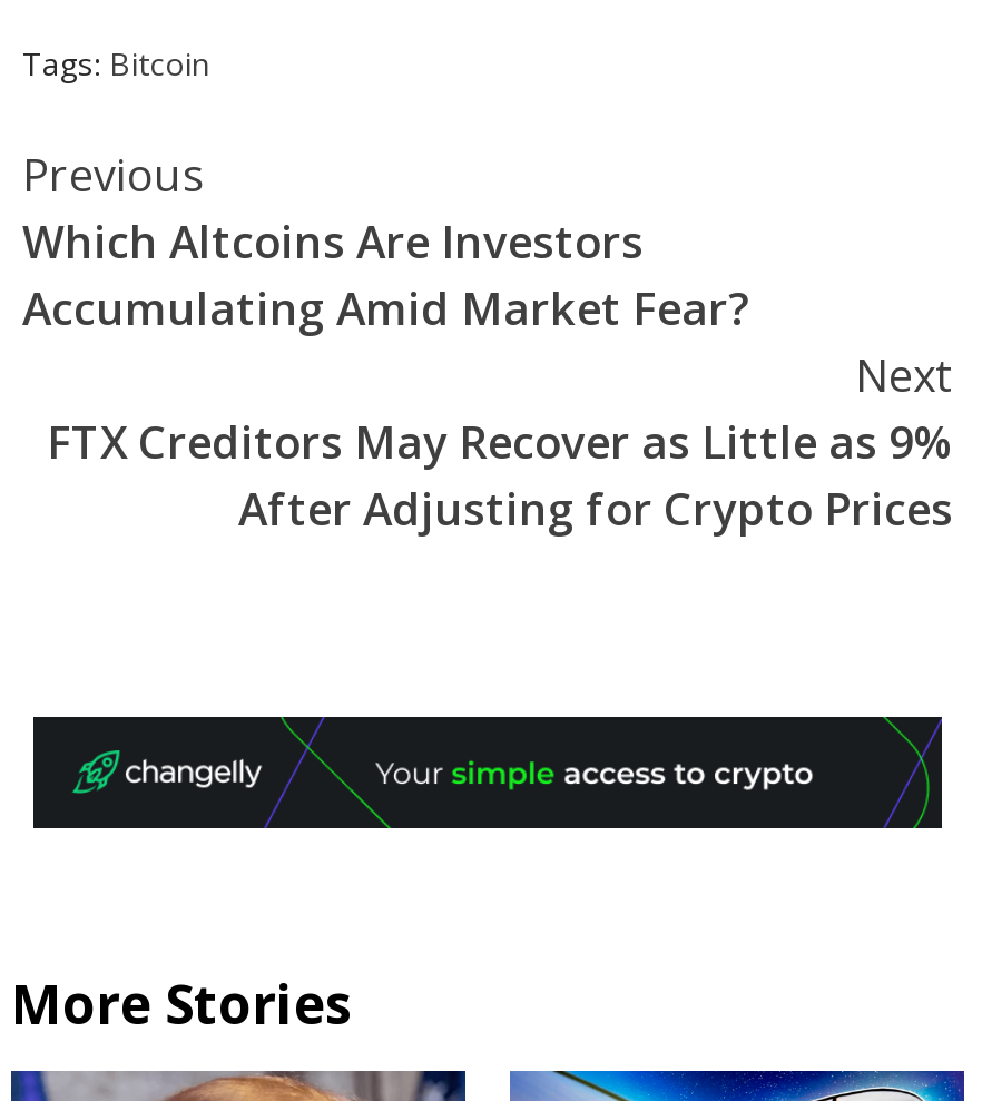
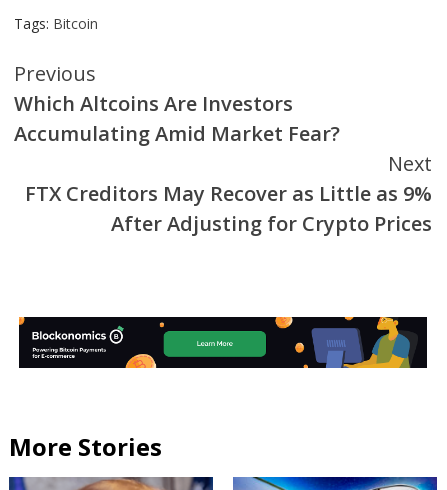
- [image]
+ [image]
